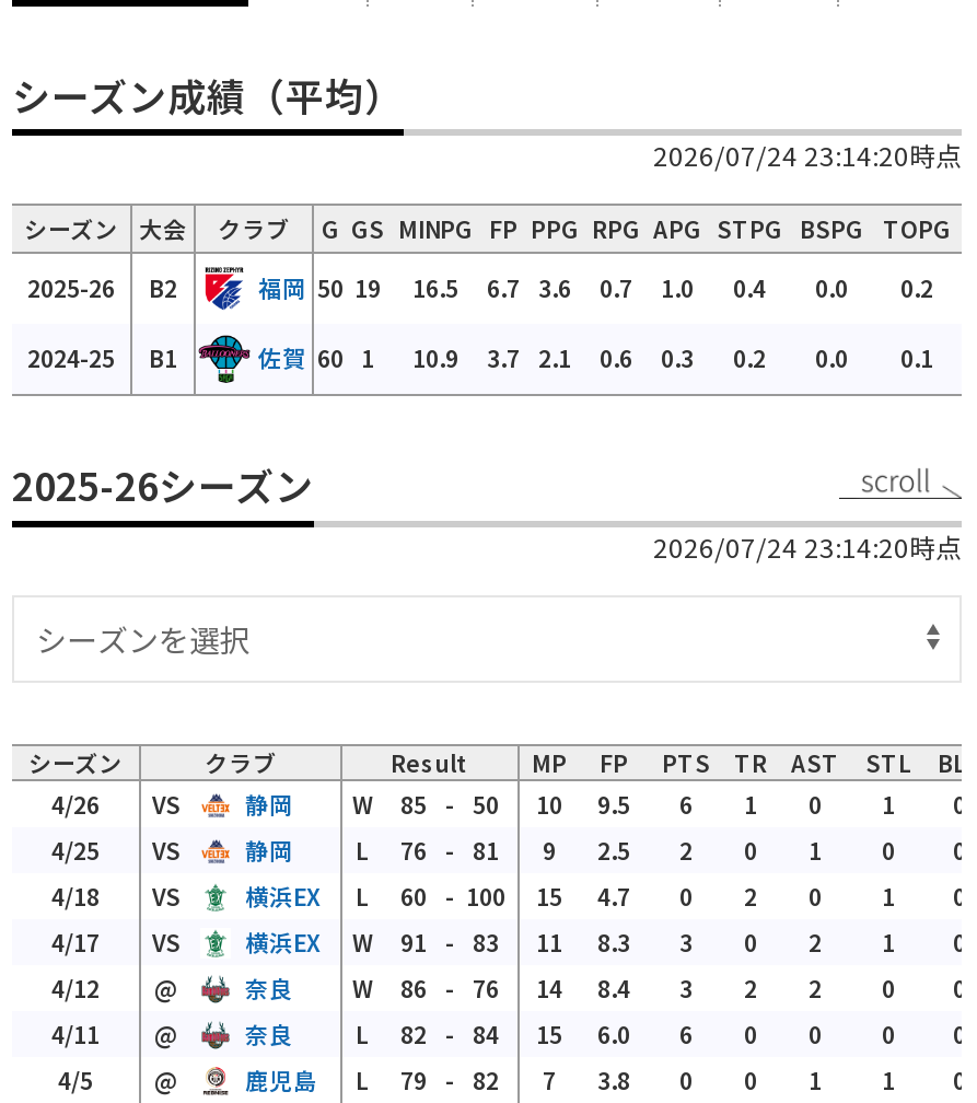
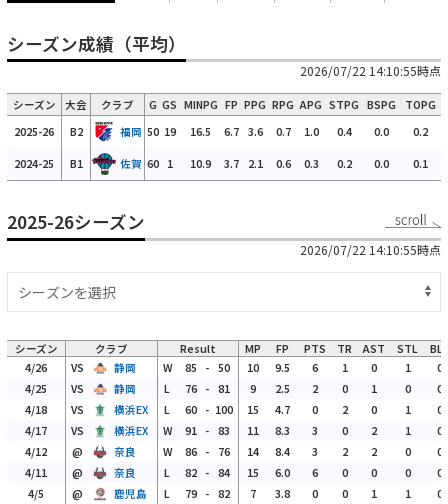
- 2026/07/24 23:14:20時点
+ 2026/07/22 14:10:55時点

- 2026/07/24 23:14:20時点
+ 2026/07/22 14:10:55時点
